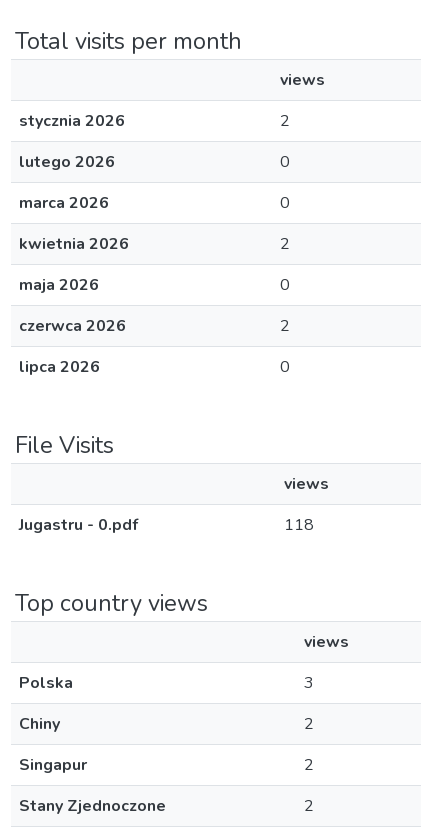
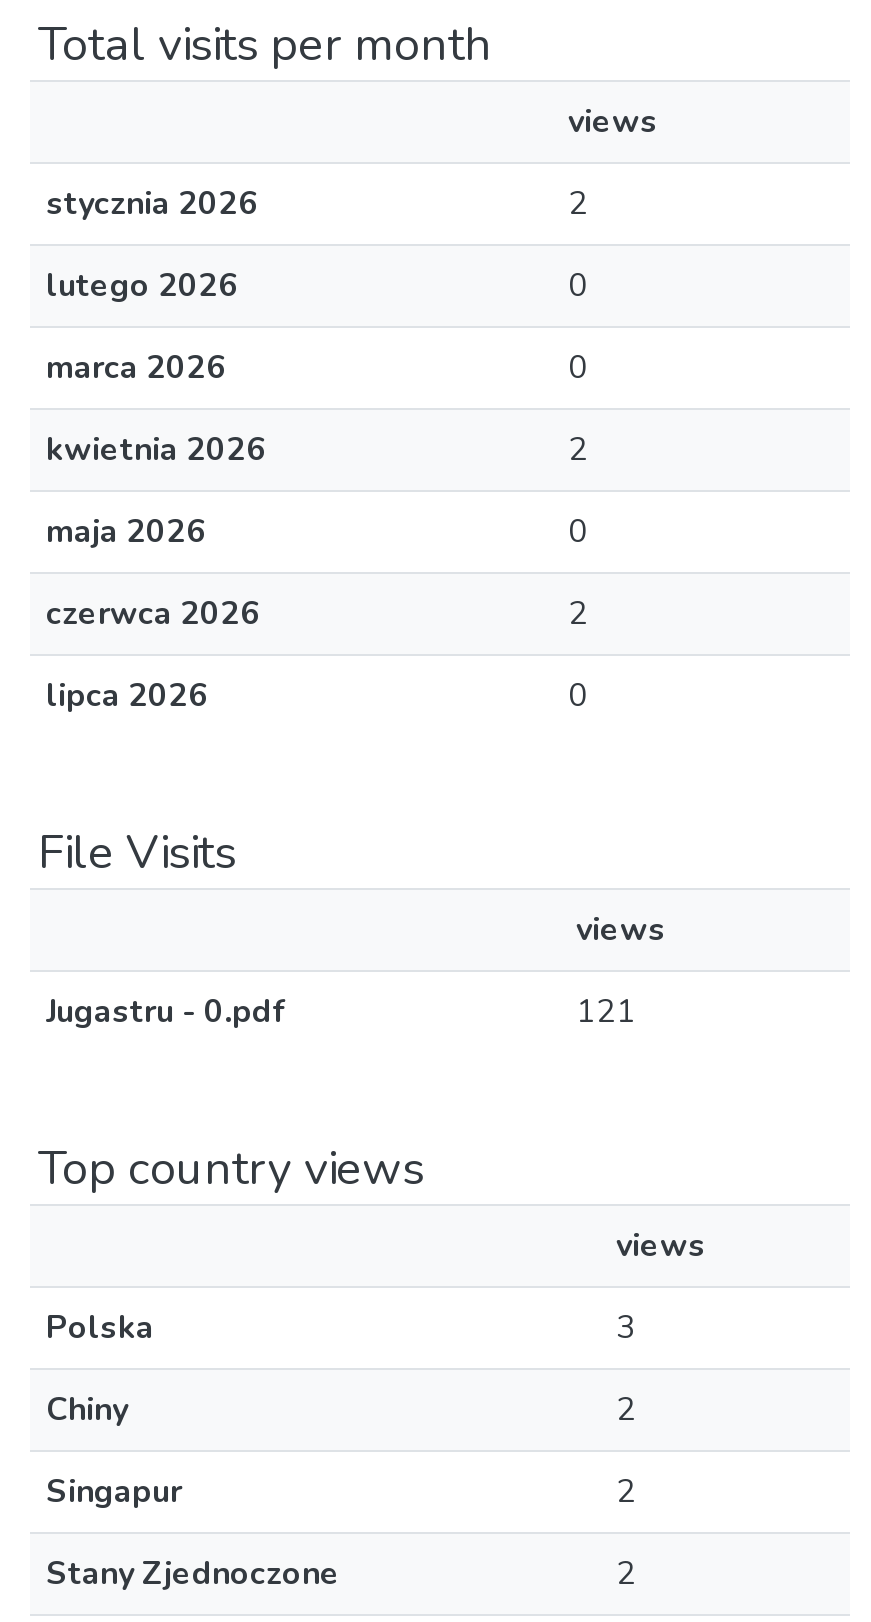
- 118
+ 121
